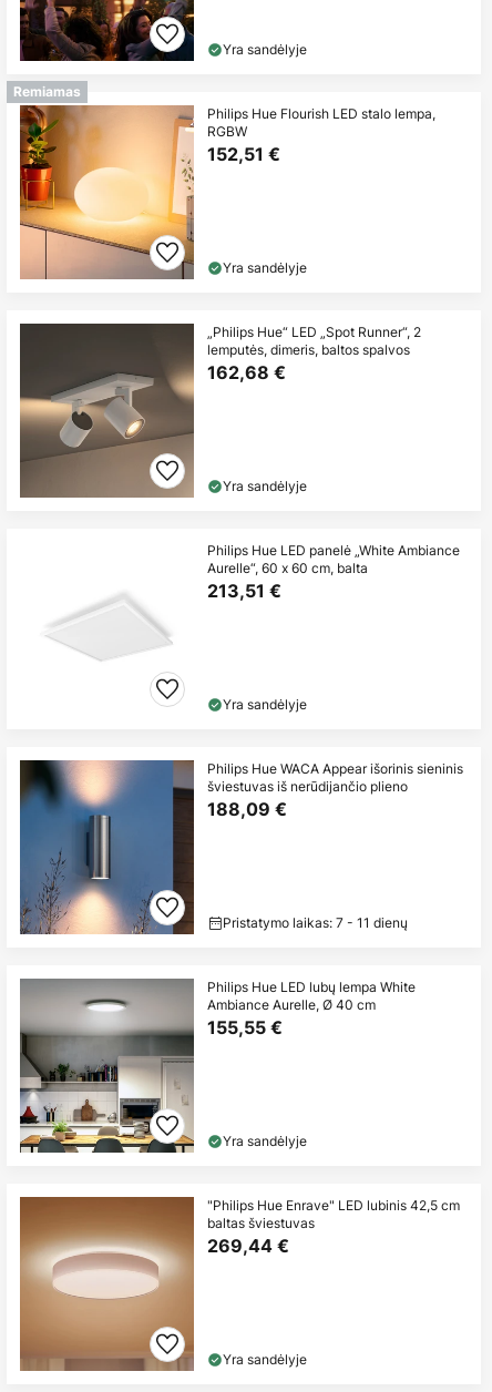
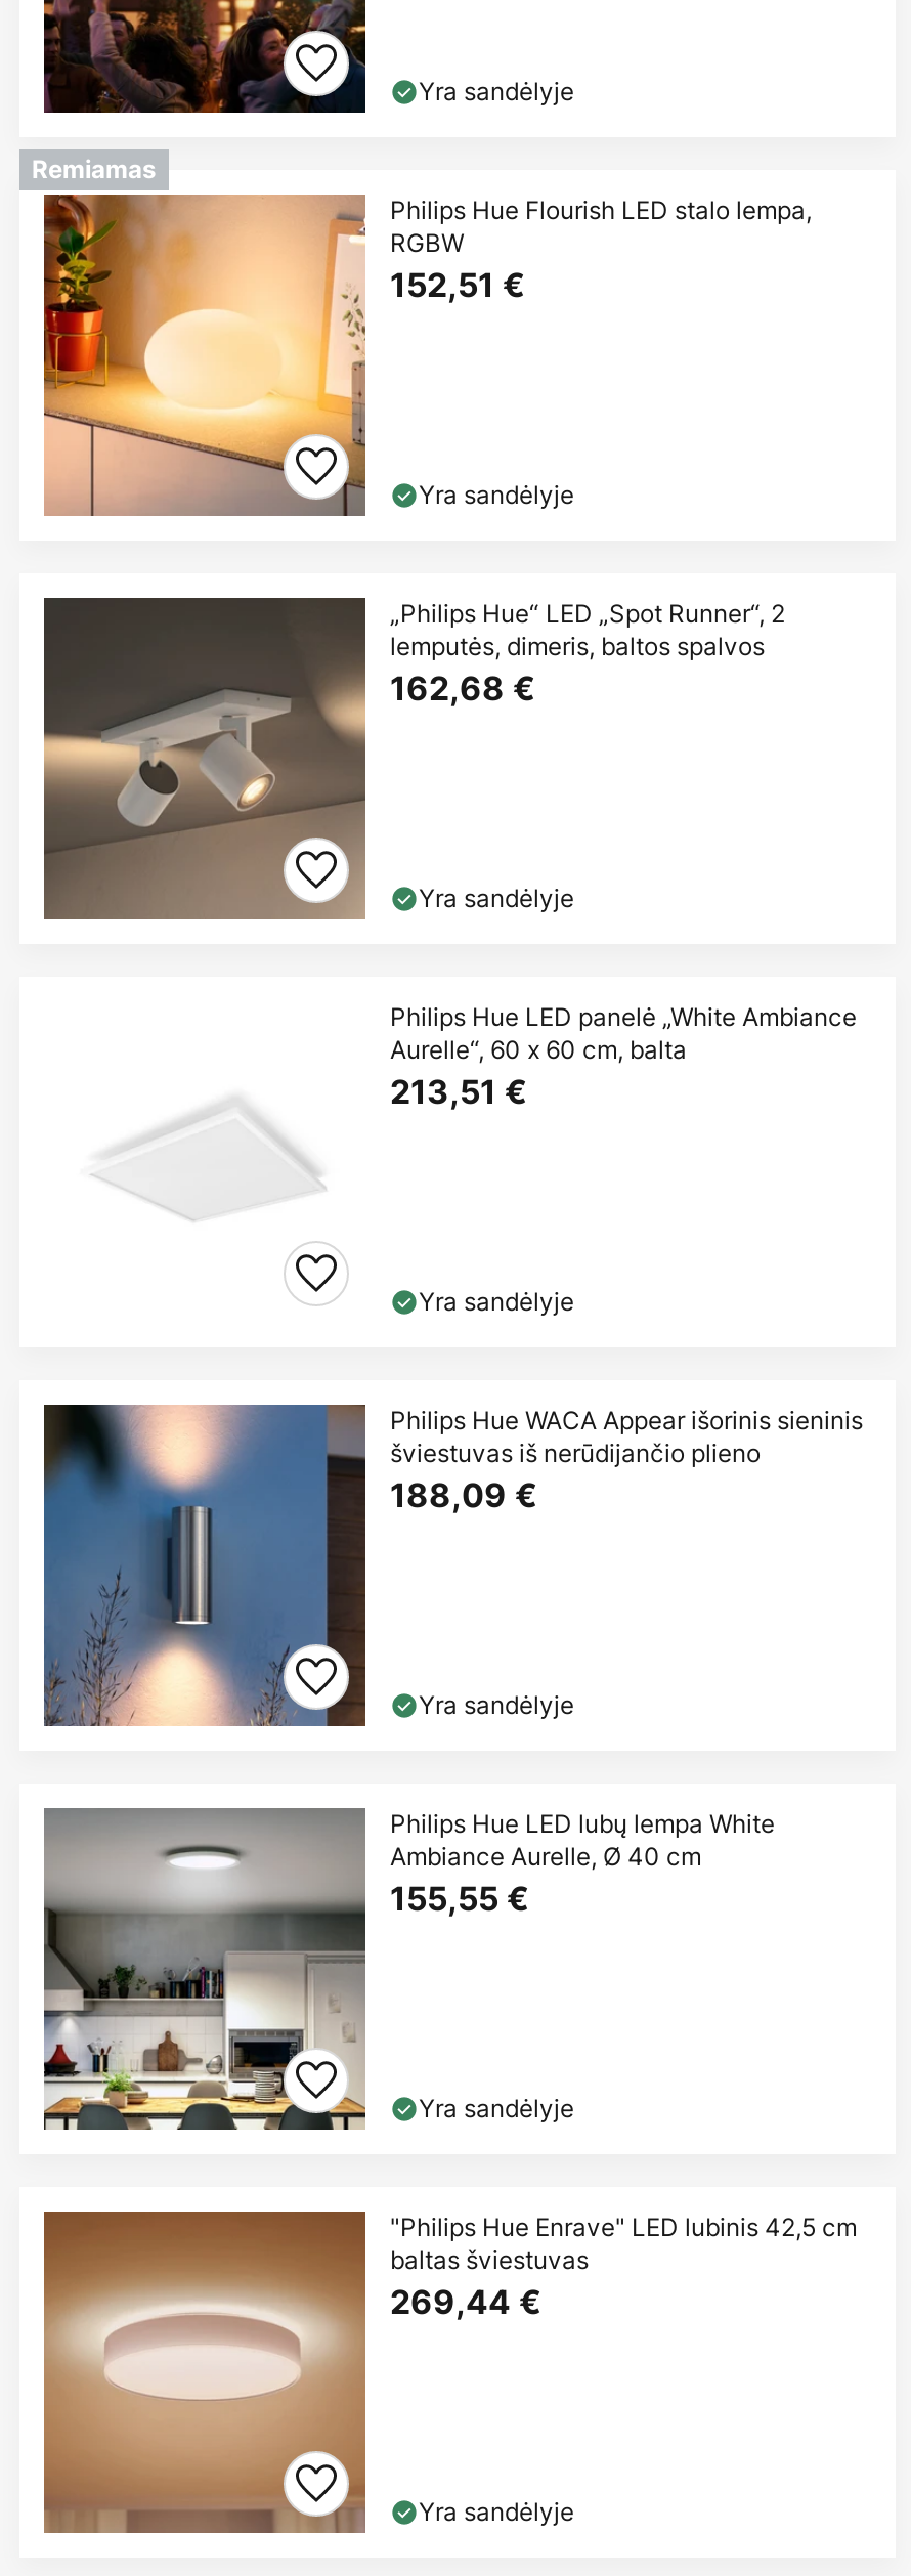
- Pristatymo laikas: 7 - 11 dienų
+ Yra sandėlyje
